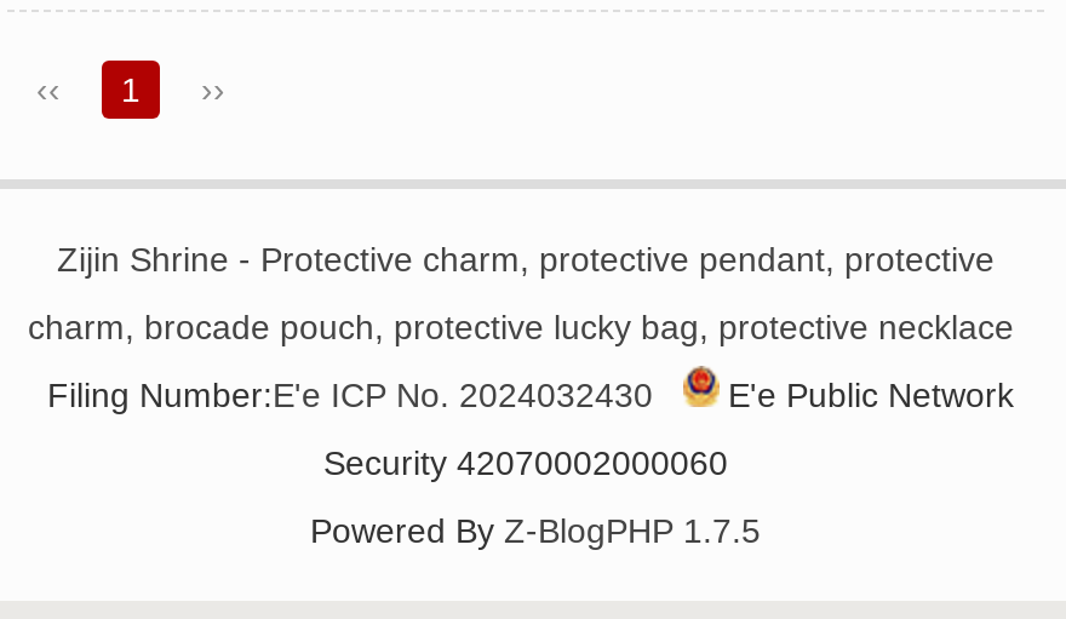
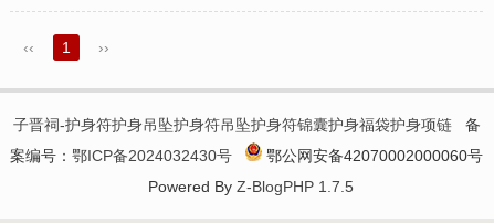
- Zijin Shrine - Protective charm, protective pendant, protective
- charm, brocade pouch, protective lucky bag, protective necklace
- Filing Number:E'e ICP No. 2024032430
- E'e Public Network
- Security 42070002000060
+ 子晋祠-护身符护身吊坠护身符吊坠护身符锦囊护身福袋护身项链备
+ 案编号：鄂ICP备2024032430号
+ 鄂公网安备42070002000060号
